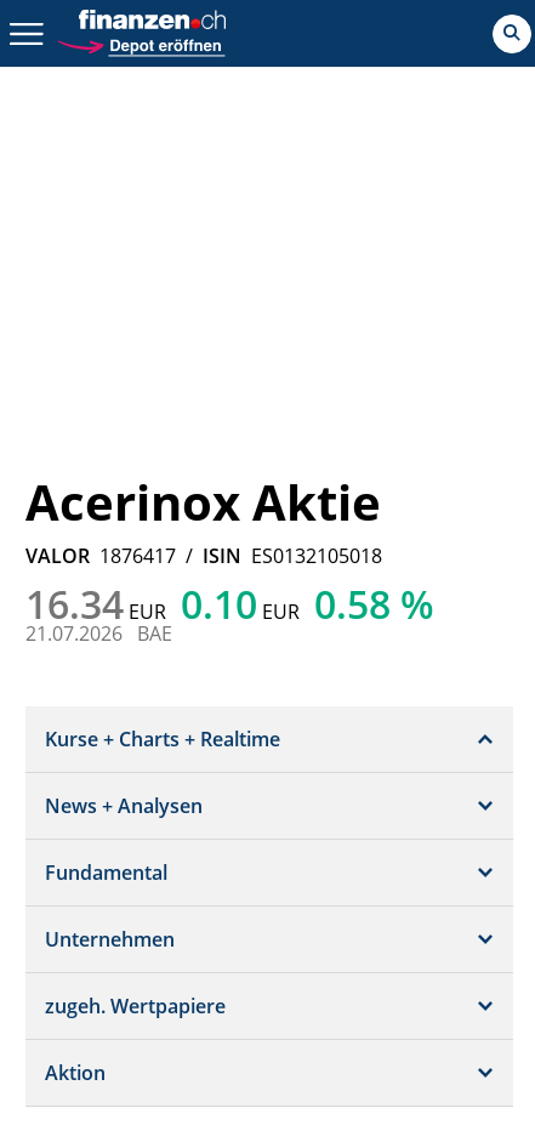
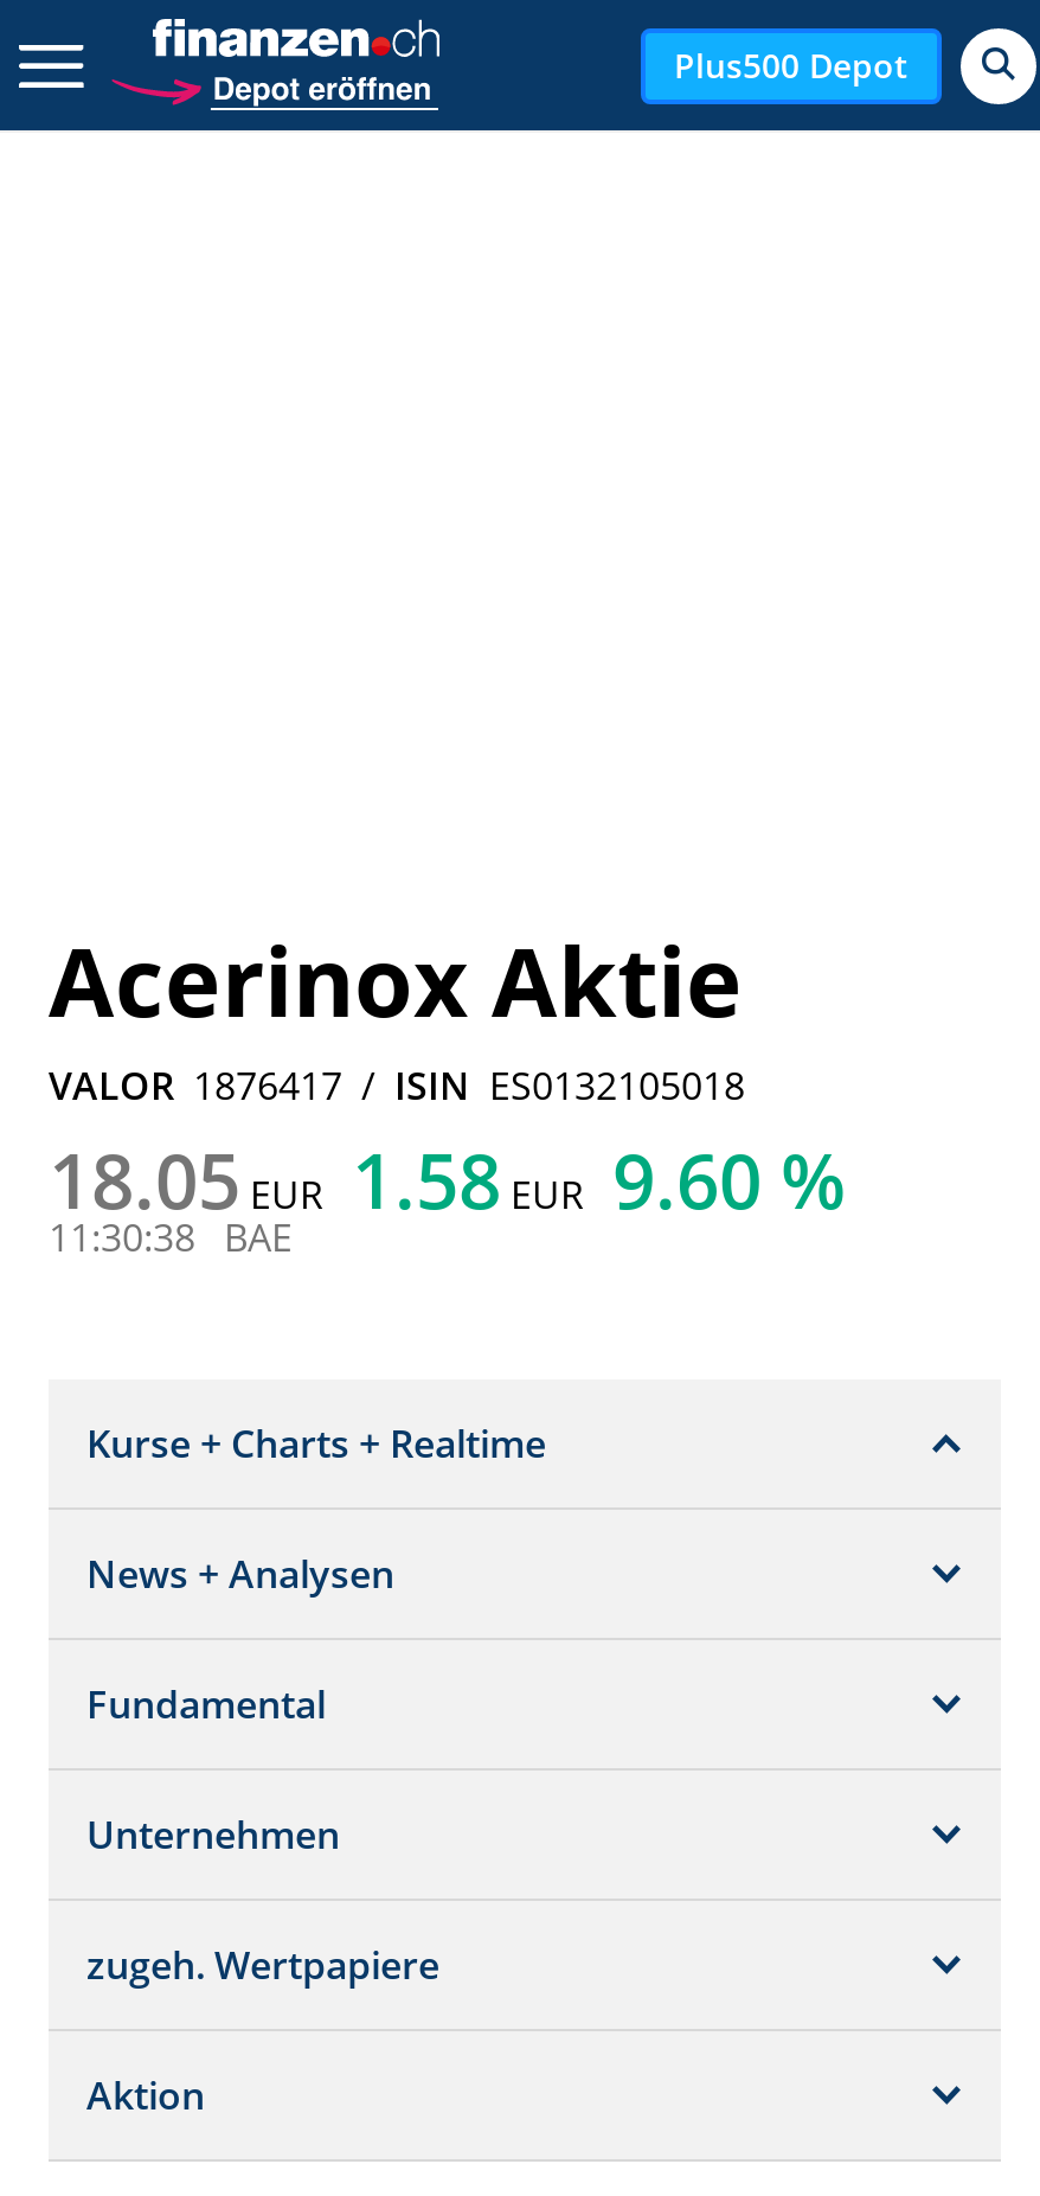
+ Plus500 Depot

- 16.34 EUR 0.10 EUR 0.58 %
+ 18.05 EUR 1.58 EUR 9.60 %

- 21.07.2026 BAE
+ 11:30:38 BAE
